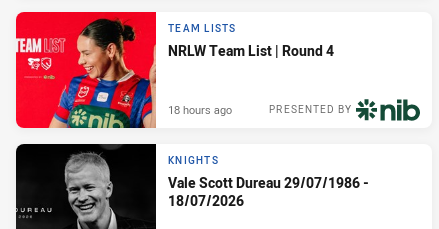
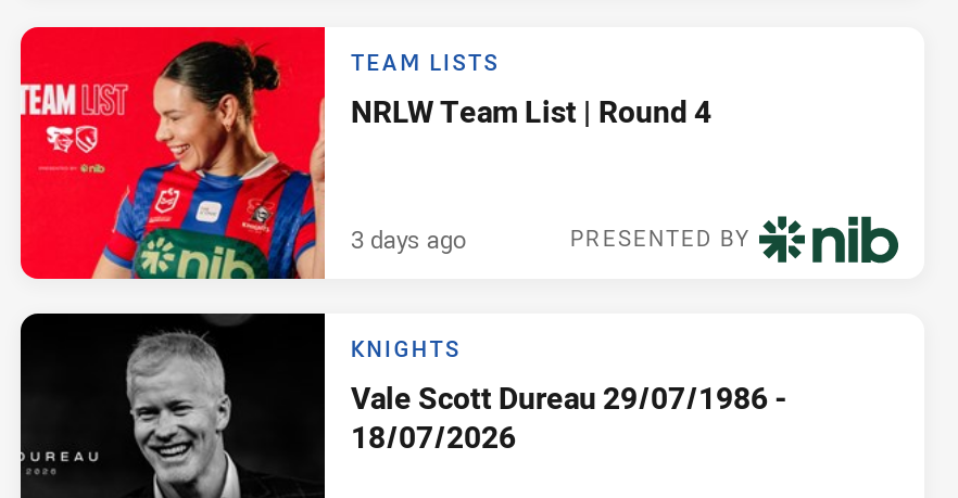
- 18 hours ago
+ 3 days ago
